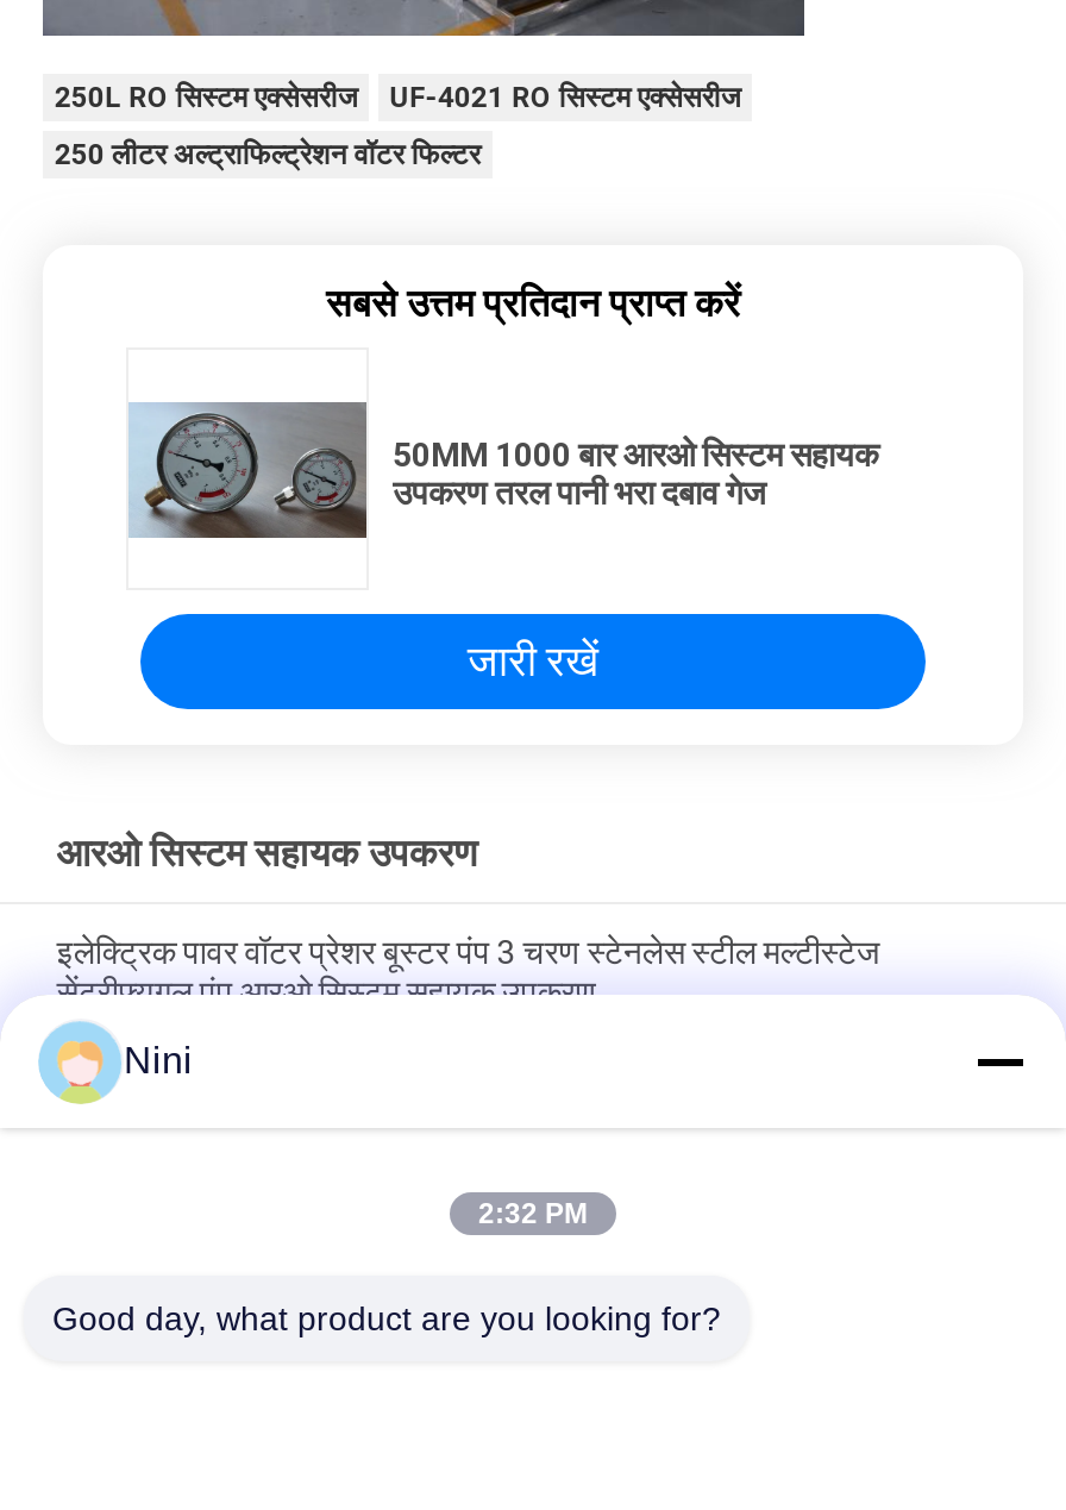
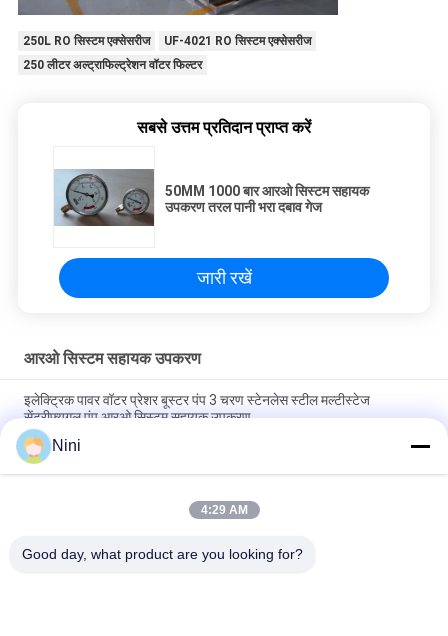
- 2:32 PM
+ 4:29 AM
